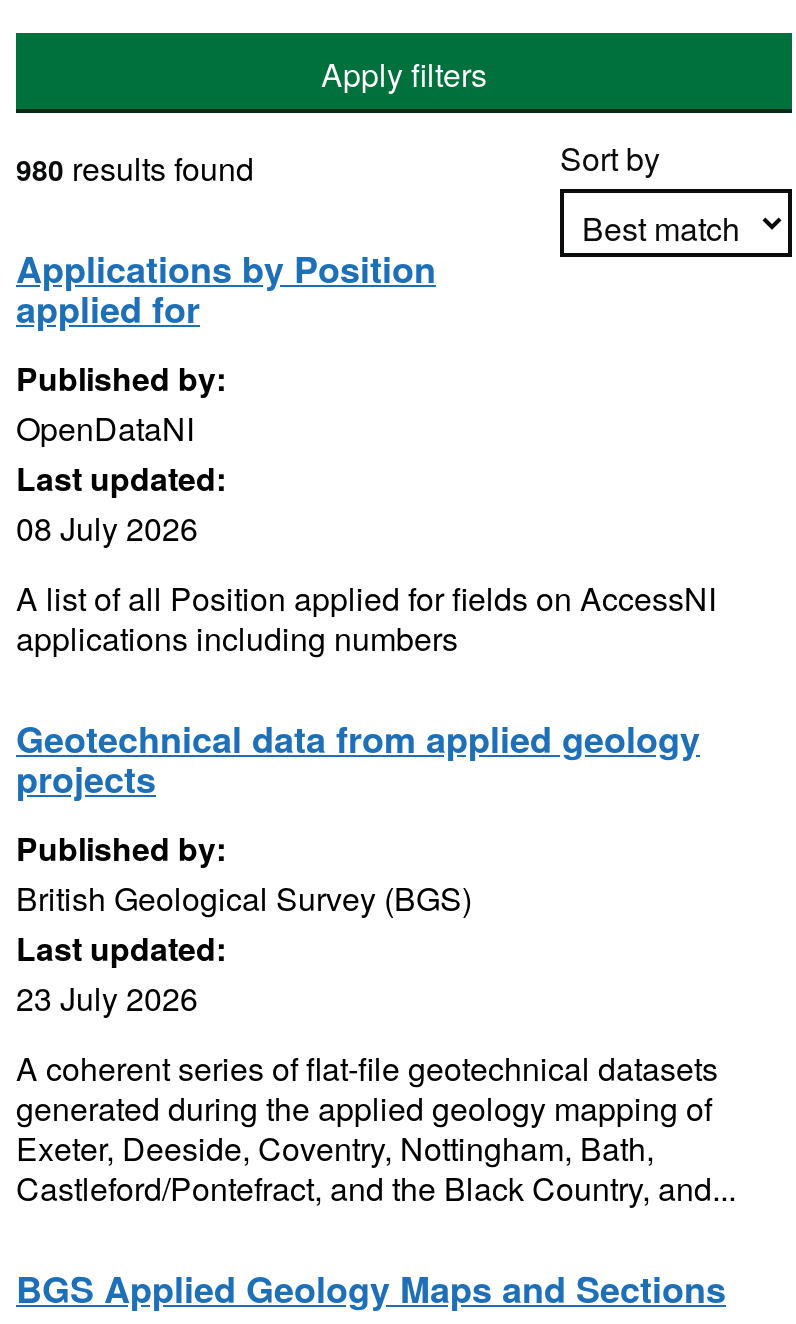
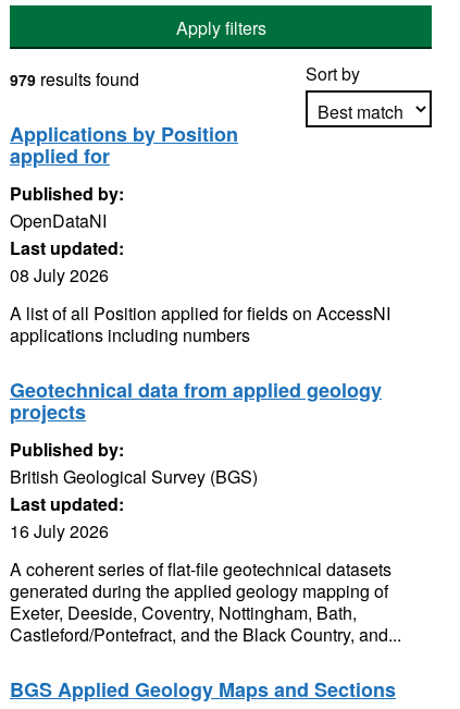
- 980 results found
+ 979 results found

- 23 July 2026
+ 16 July 2026
